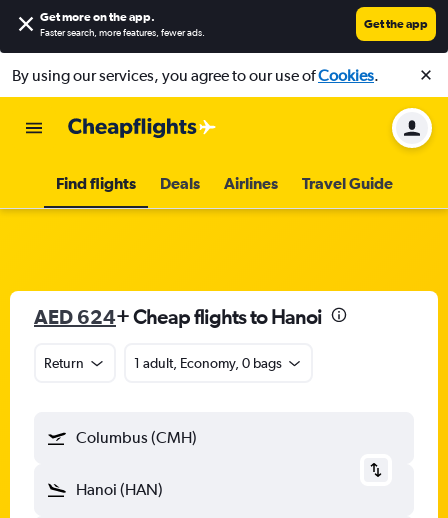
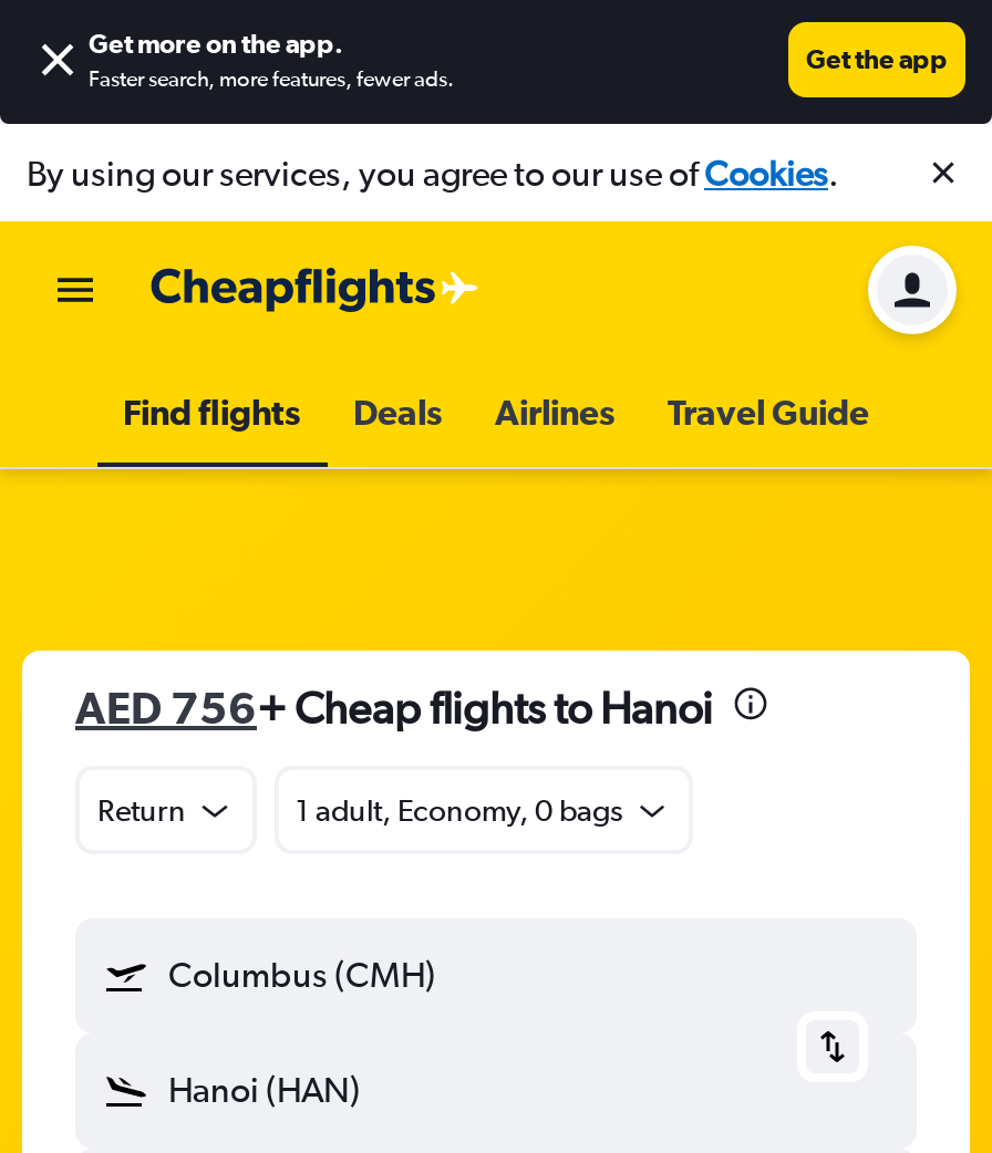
- AED 624+ Cheap flights to Hanoi
+ AED 756+ Cheap flights to Hanoi
